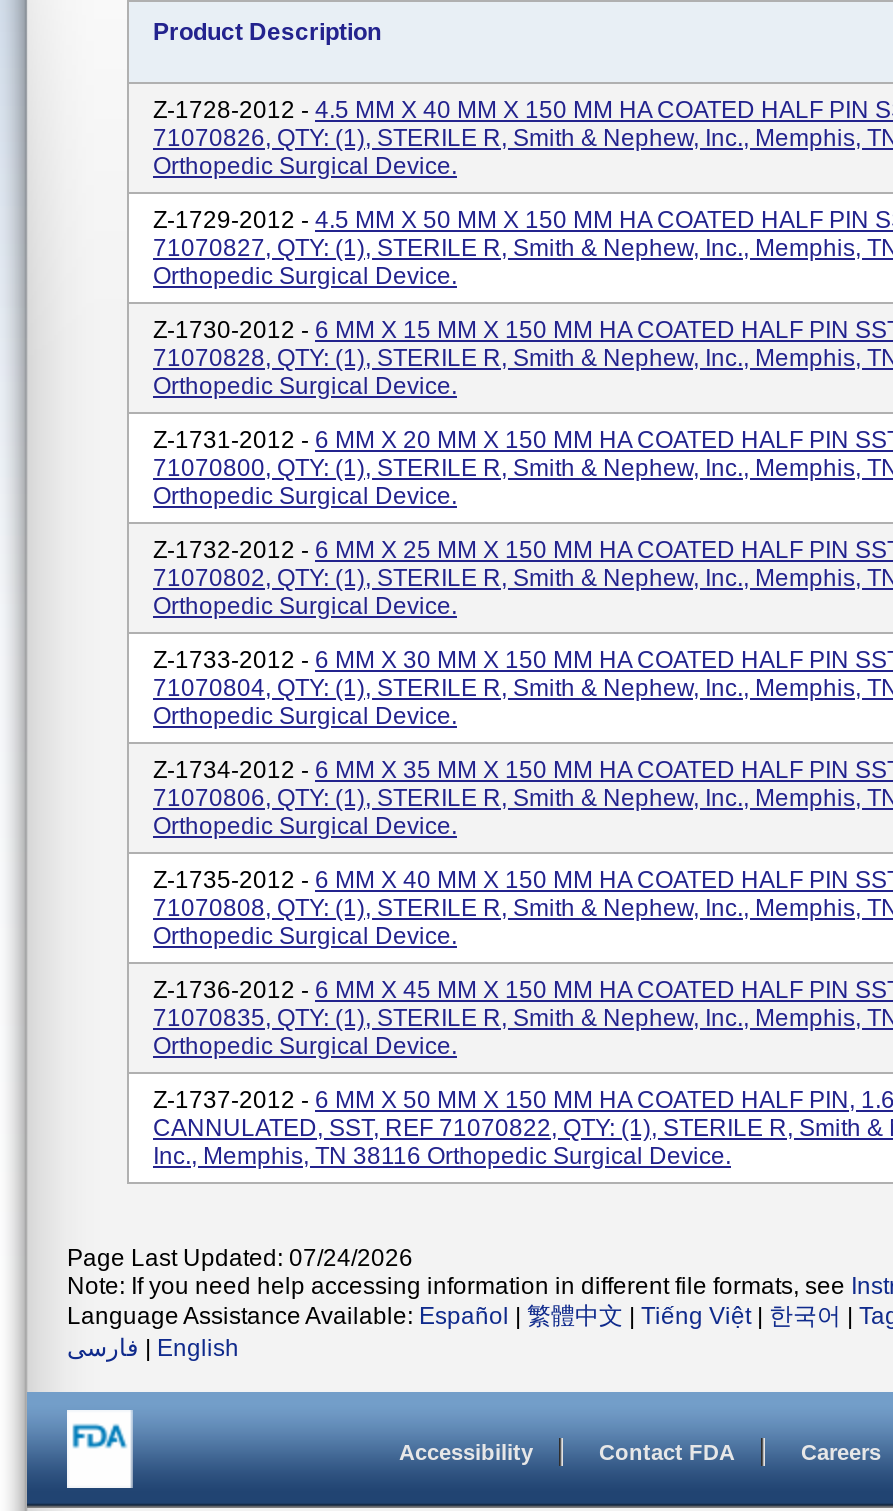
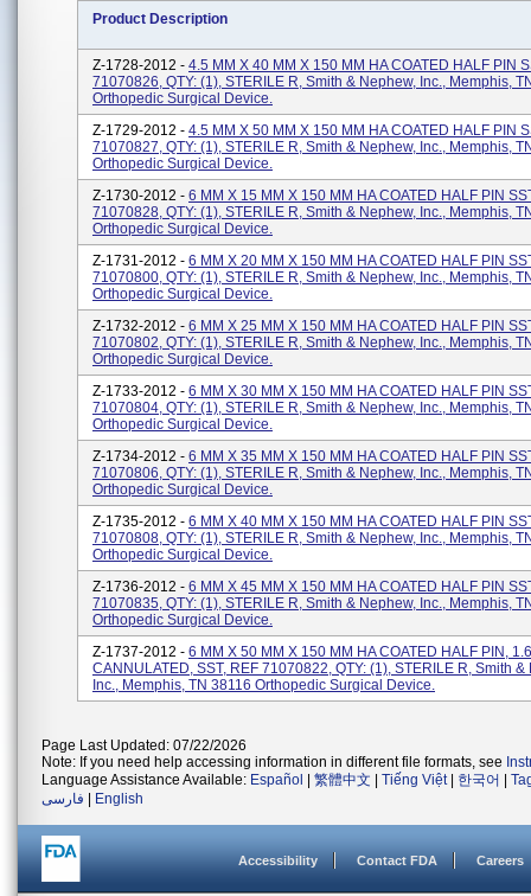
- Page Last Updated: 07/24/2026
+ Page Last Updated: 07/22/2026
